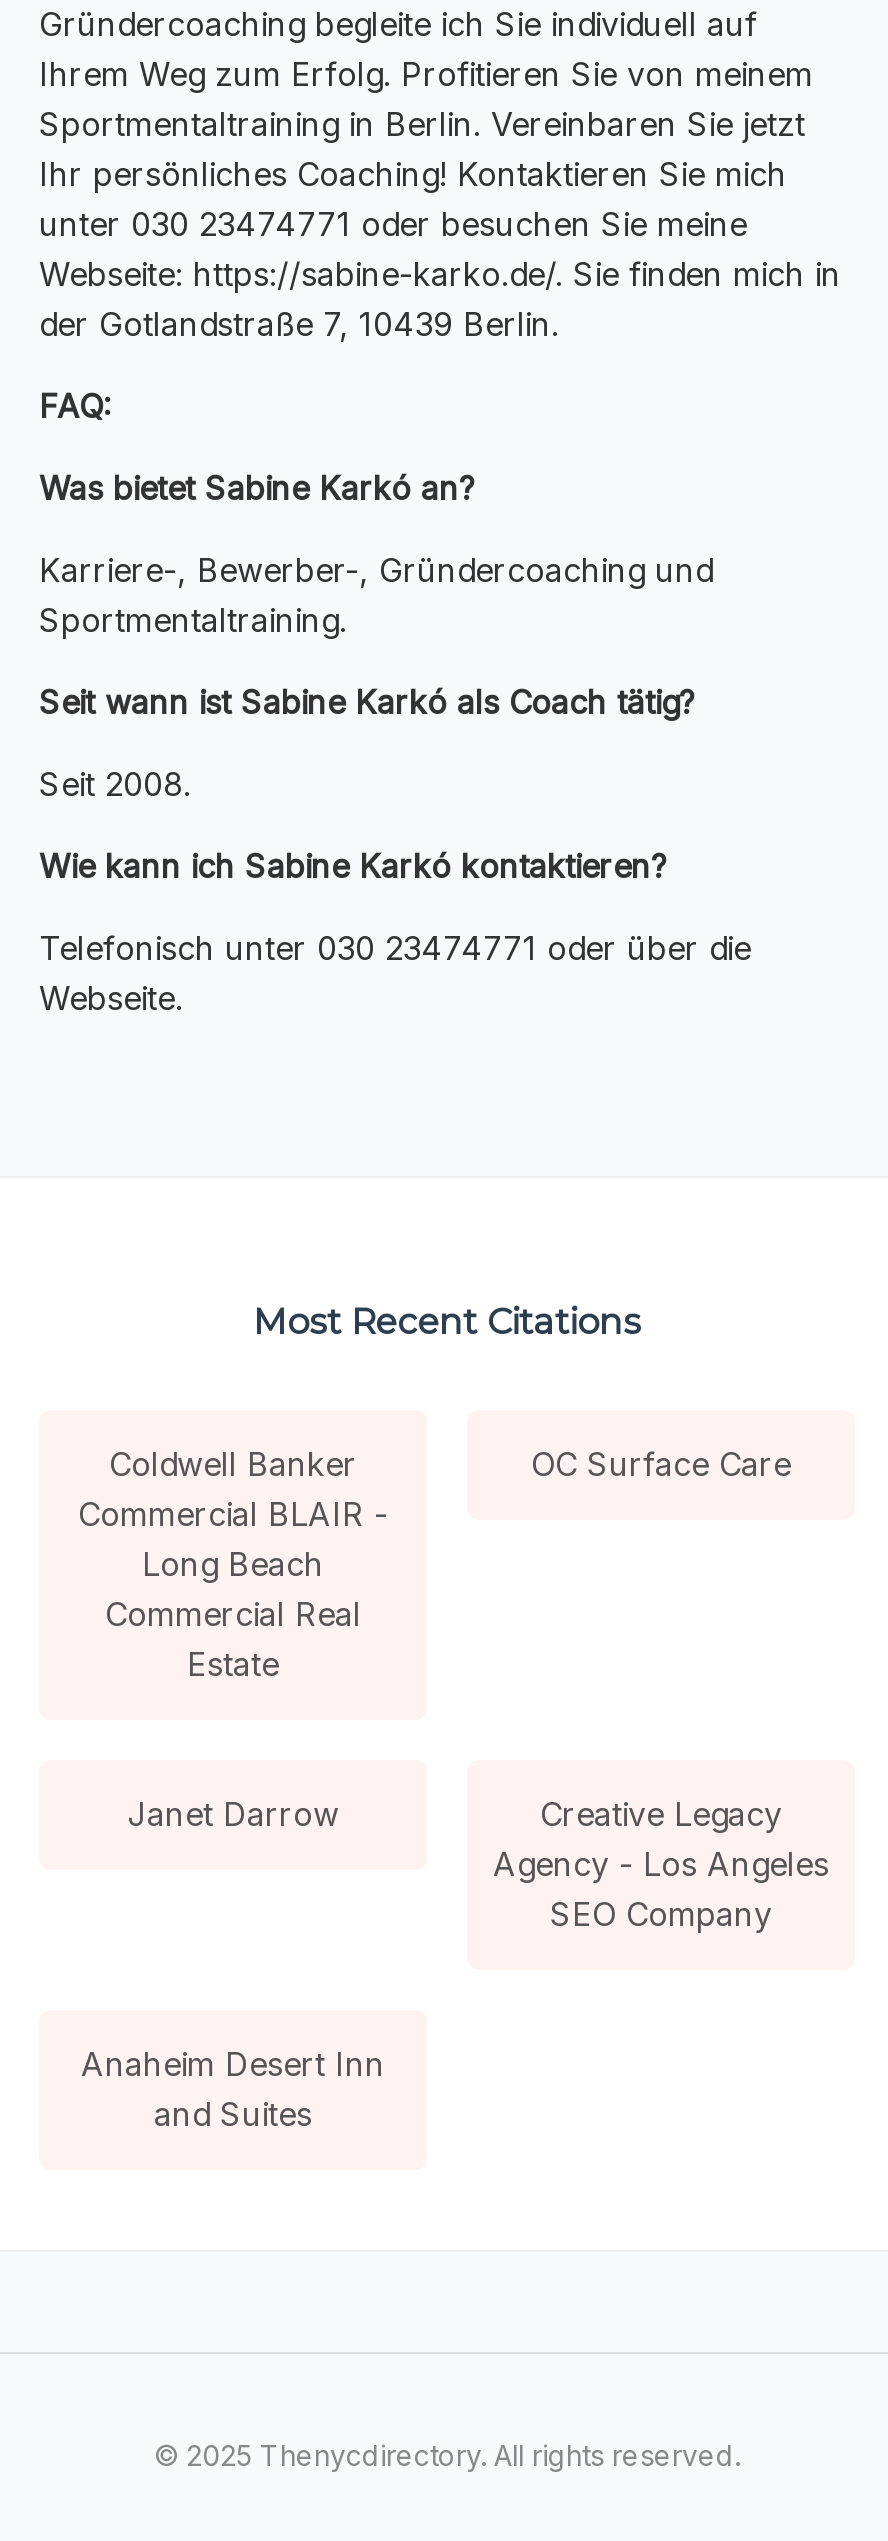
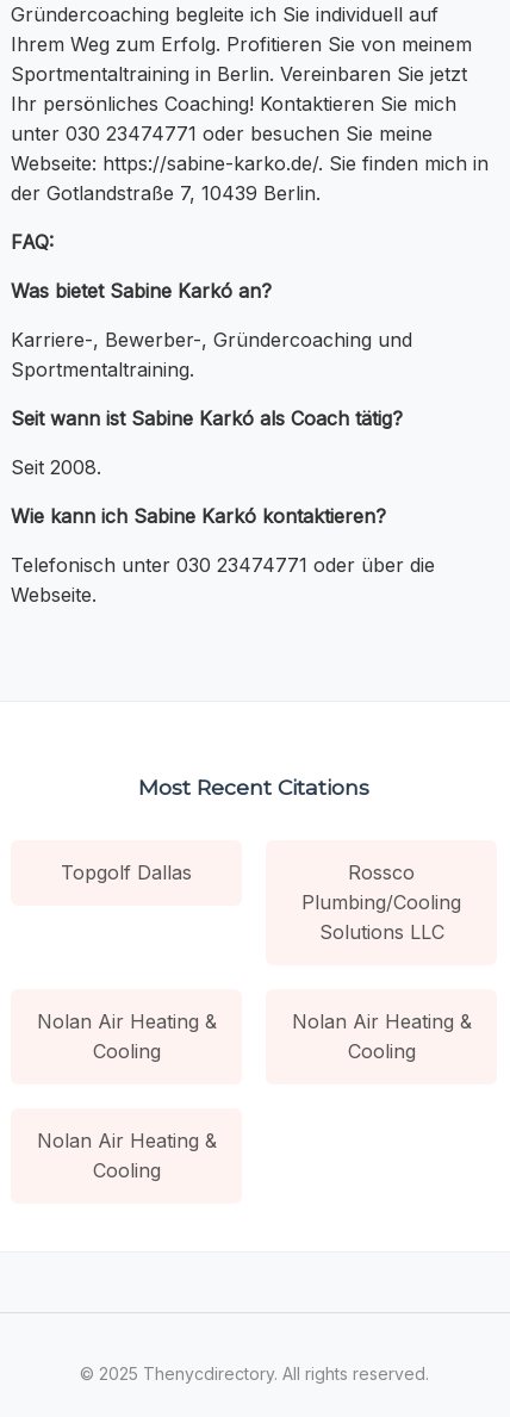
- Coldwell Banker
- Commercial BLAIR -
- Long Beach
- Commercial Real
- Estate
+ Topgolf Dallas
+ Rossco
+ Plumbing/Cooling
+ Solutions LLC

- OC Surface Care
+ Nolan Air Heating &
+ Cooling

- Janet Darrow
- Creative Legacy
- Agency - Los Angeles
- SEO Company
+ Nolan Air Heating &
+ Cooling

- Anaheim Desert Inn
- and Suites
+ Nolan Air Heating &
+ Cooling
